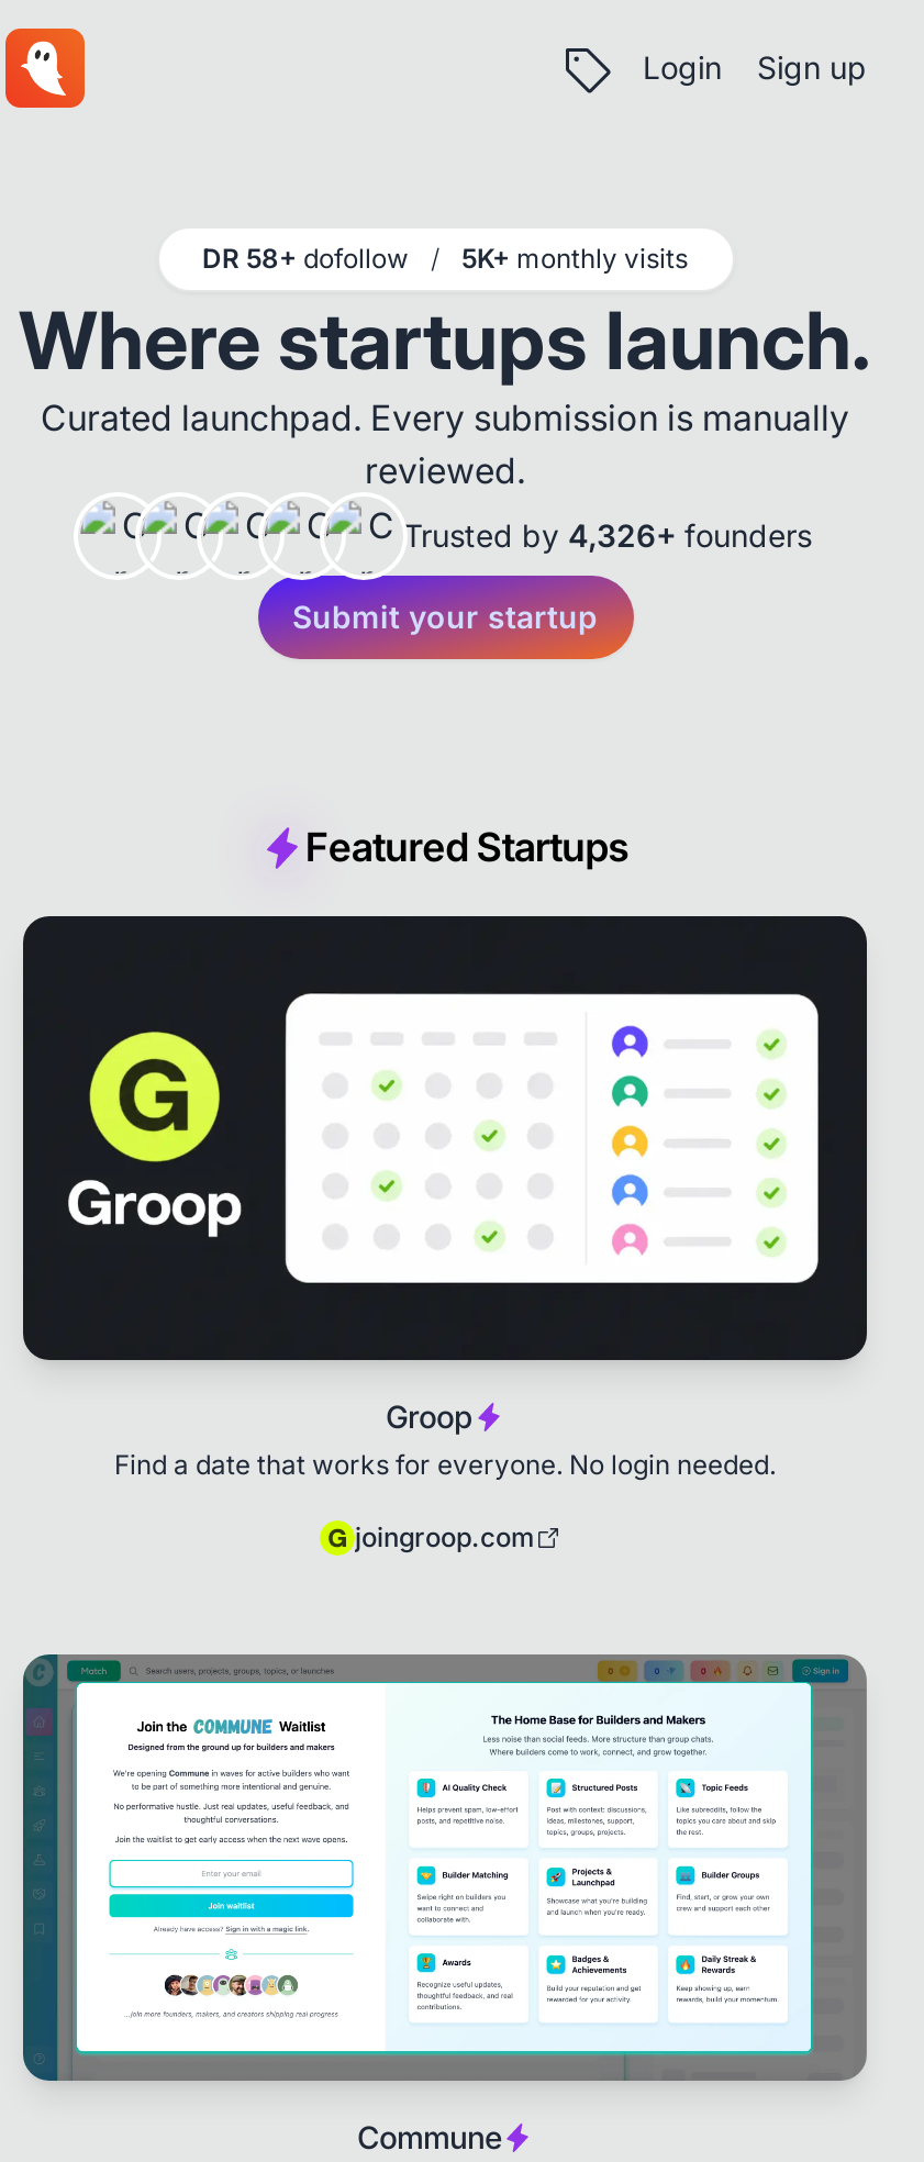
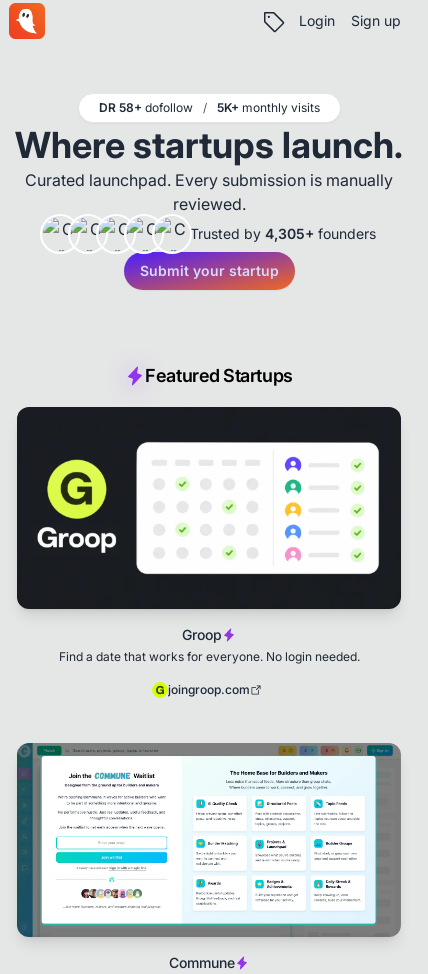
- Trusted by 4,326+ founders
+ Trusted by 4,305+ founders
